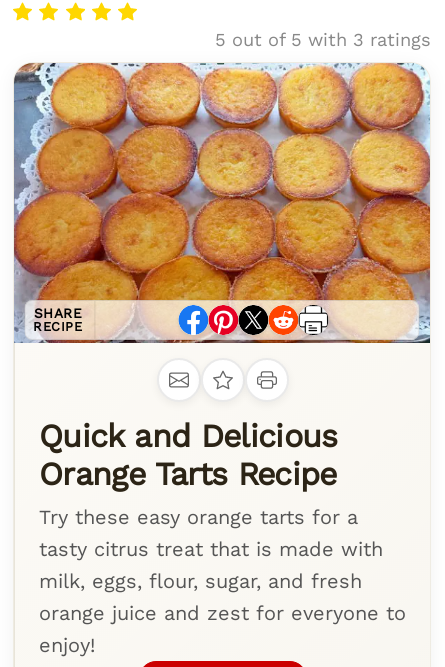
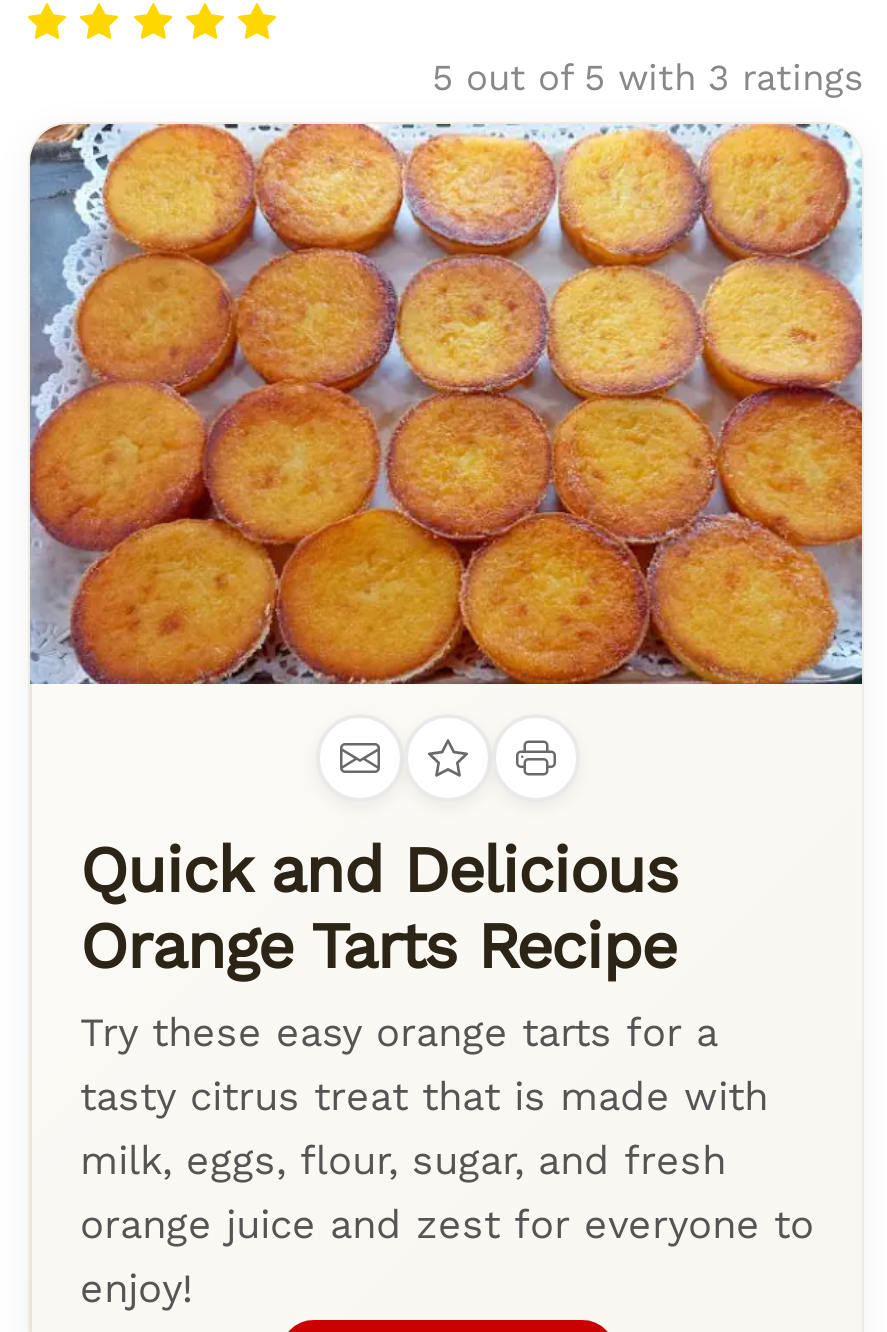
- SHARE
- RECIPE

- [image]
+ [image]
